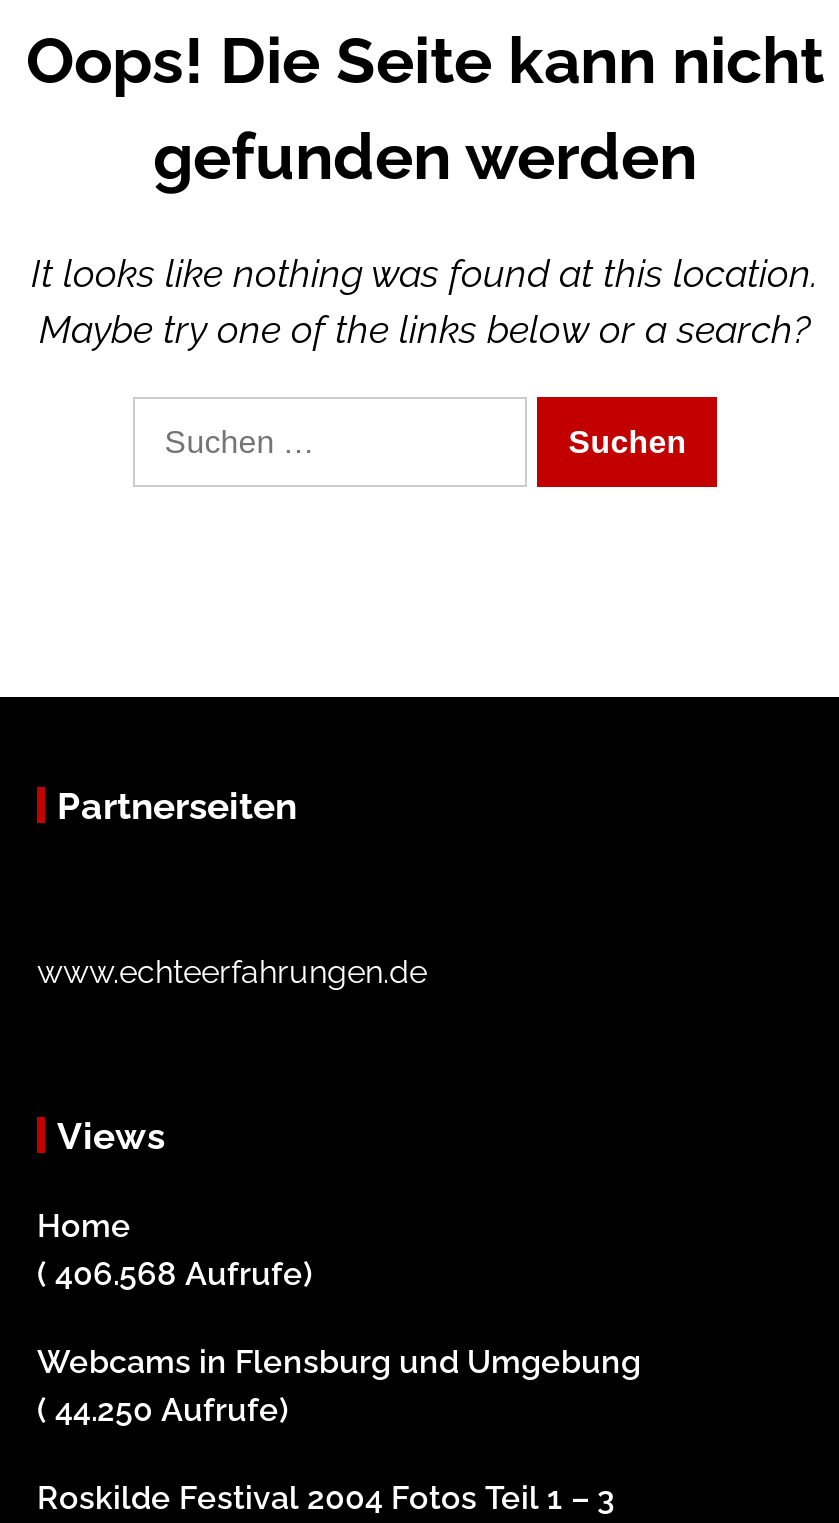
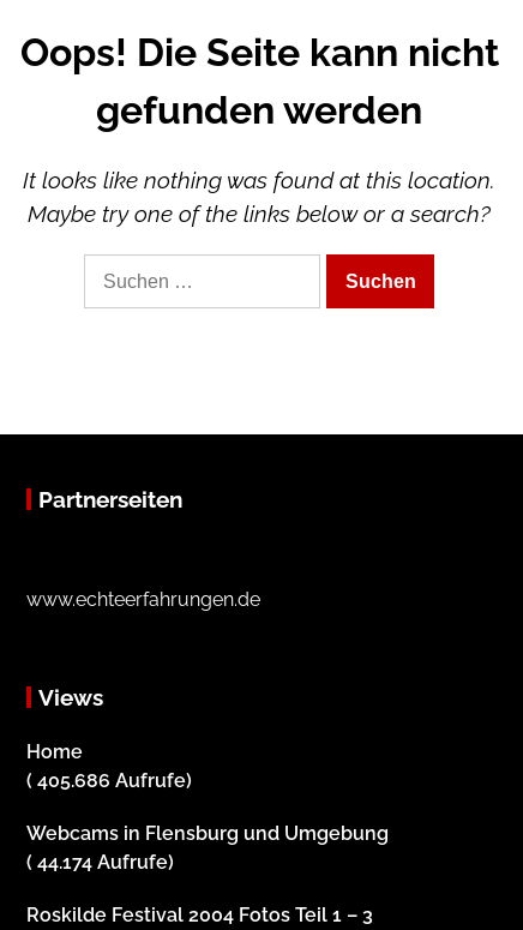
- ( 406.568 Aufrufe)
+ ( 405.686 Aufrufe)

- ( 44.250 Aufrufe)
+ ( 44.174 Aufrufe)
